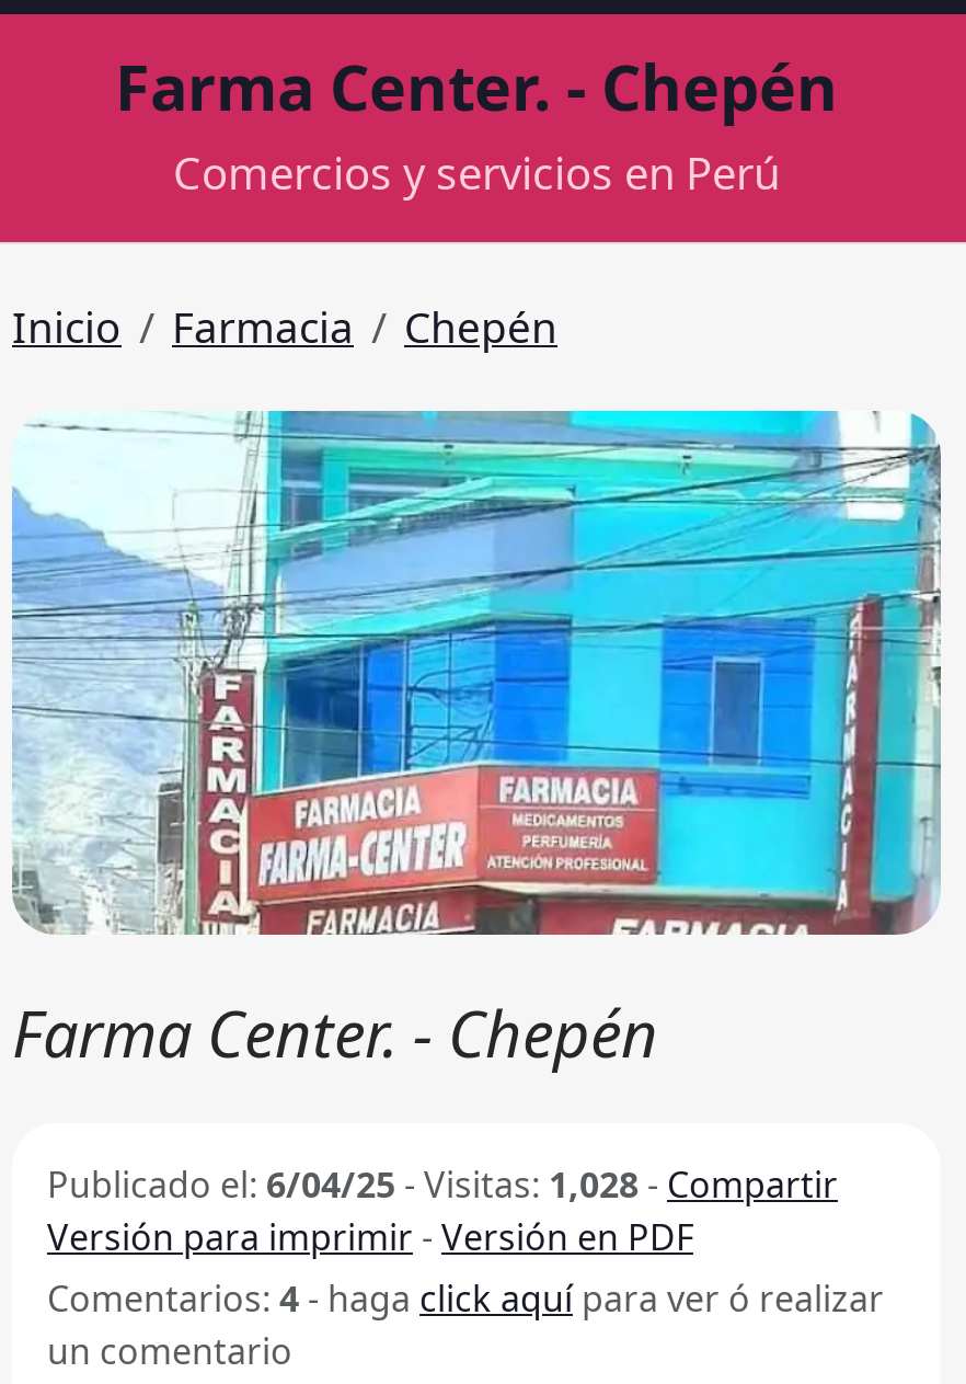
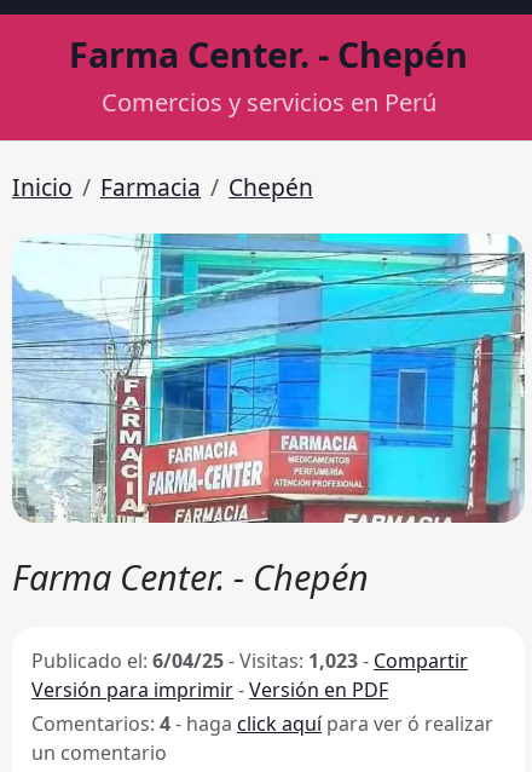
- Publicado el: 6/04/25 - Visitas: 1,028 - Compartir
+ Publicado el: 6/04/25 - Visitas: 1,023 - Compartir
